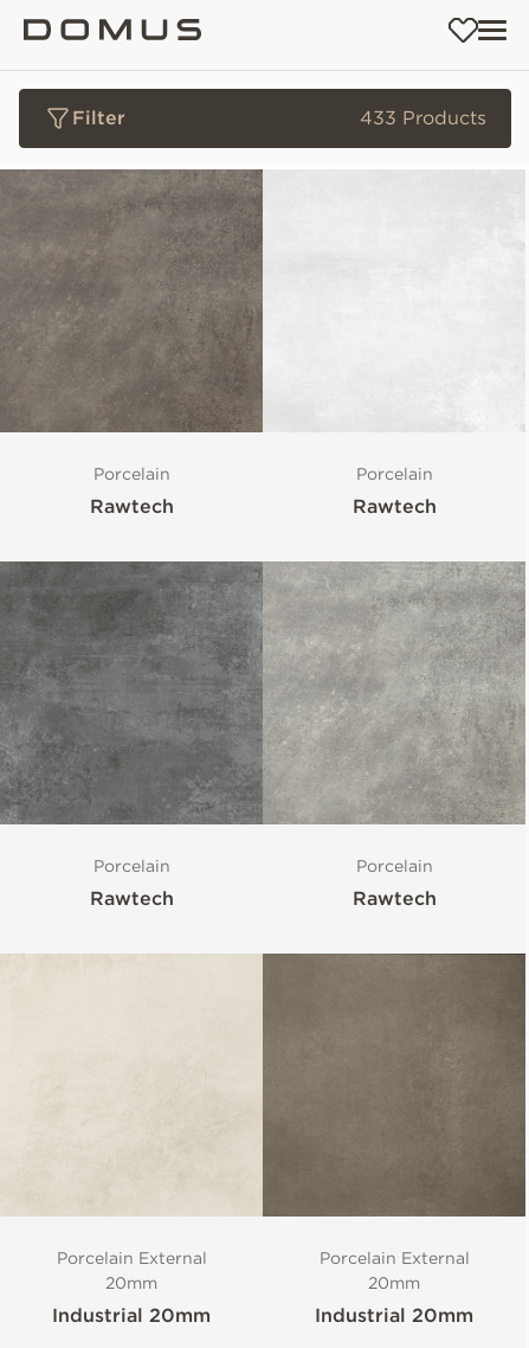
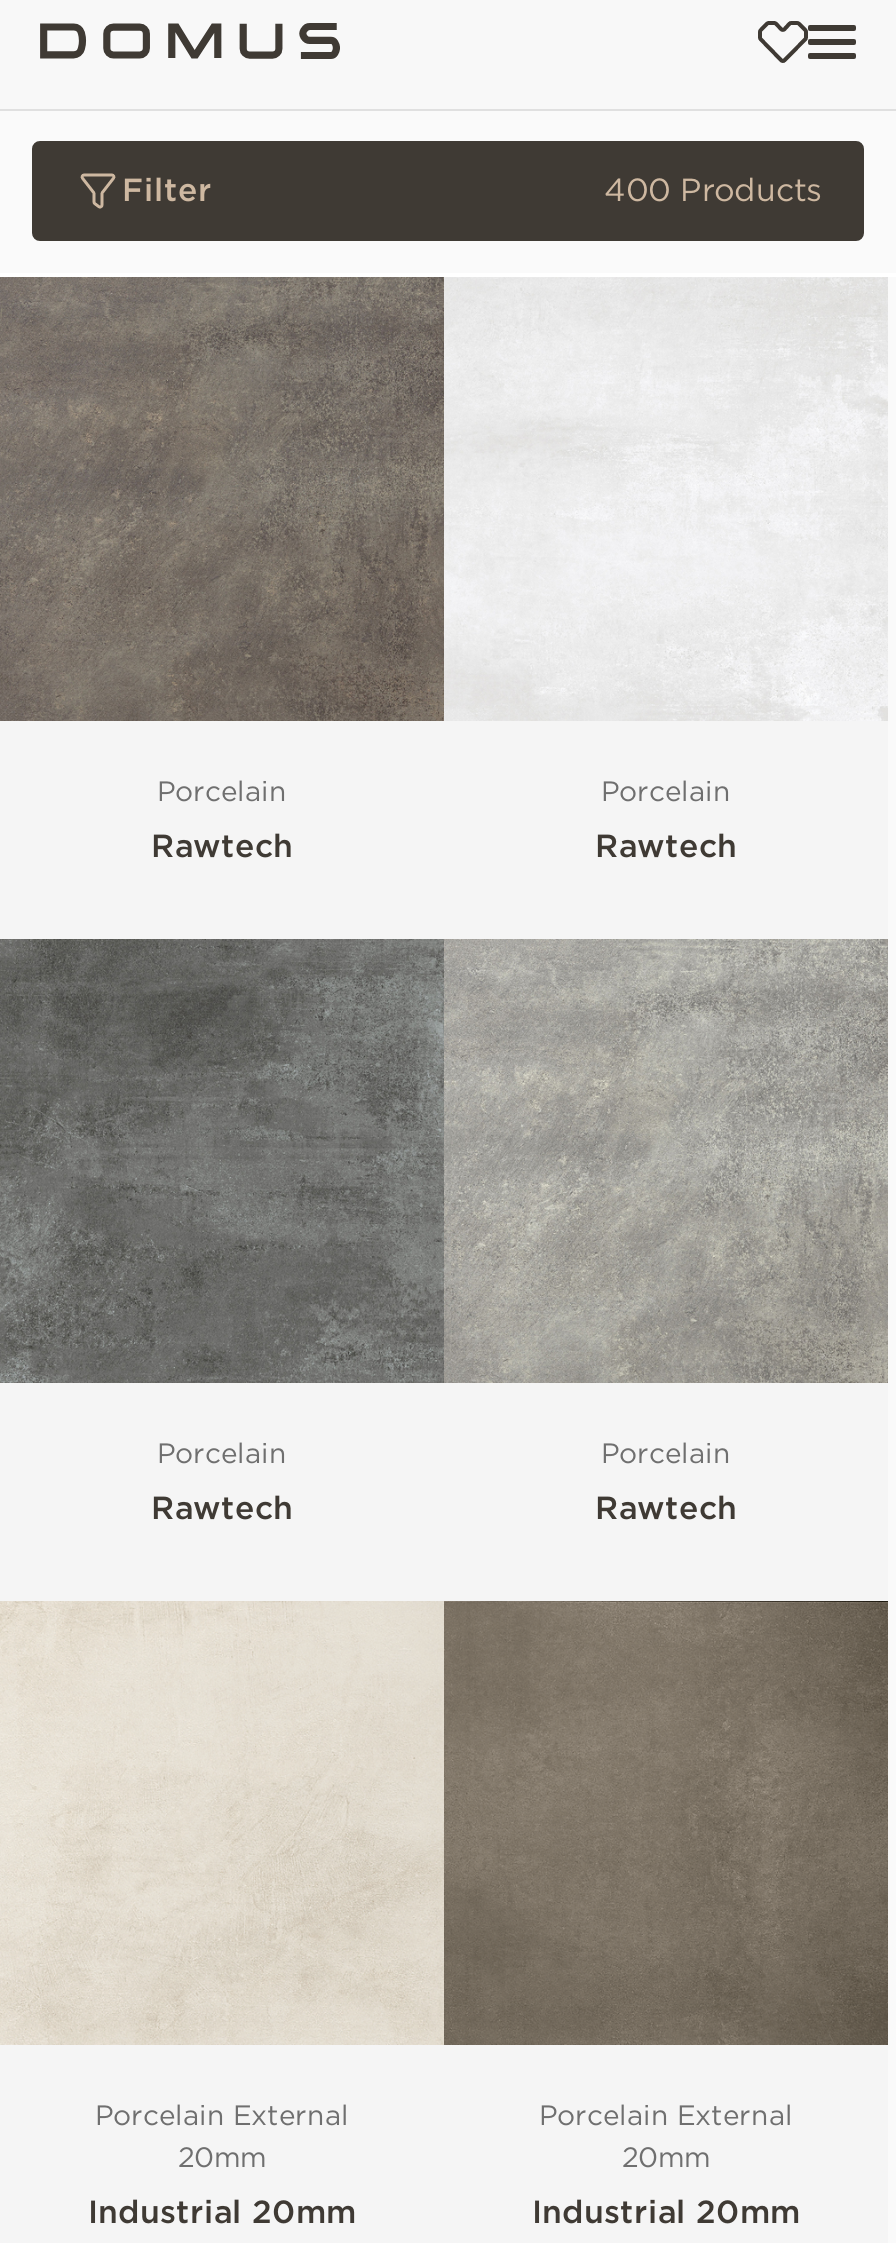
- 433 Products
+ 400 Products
